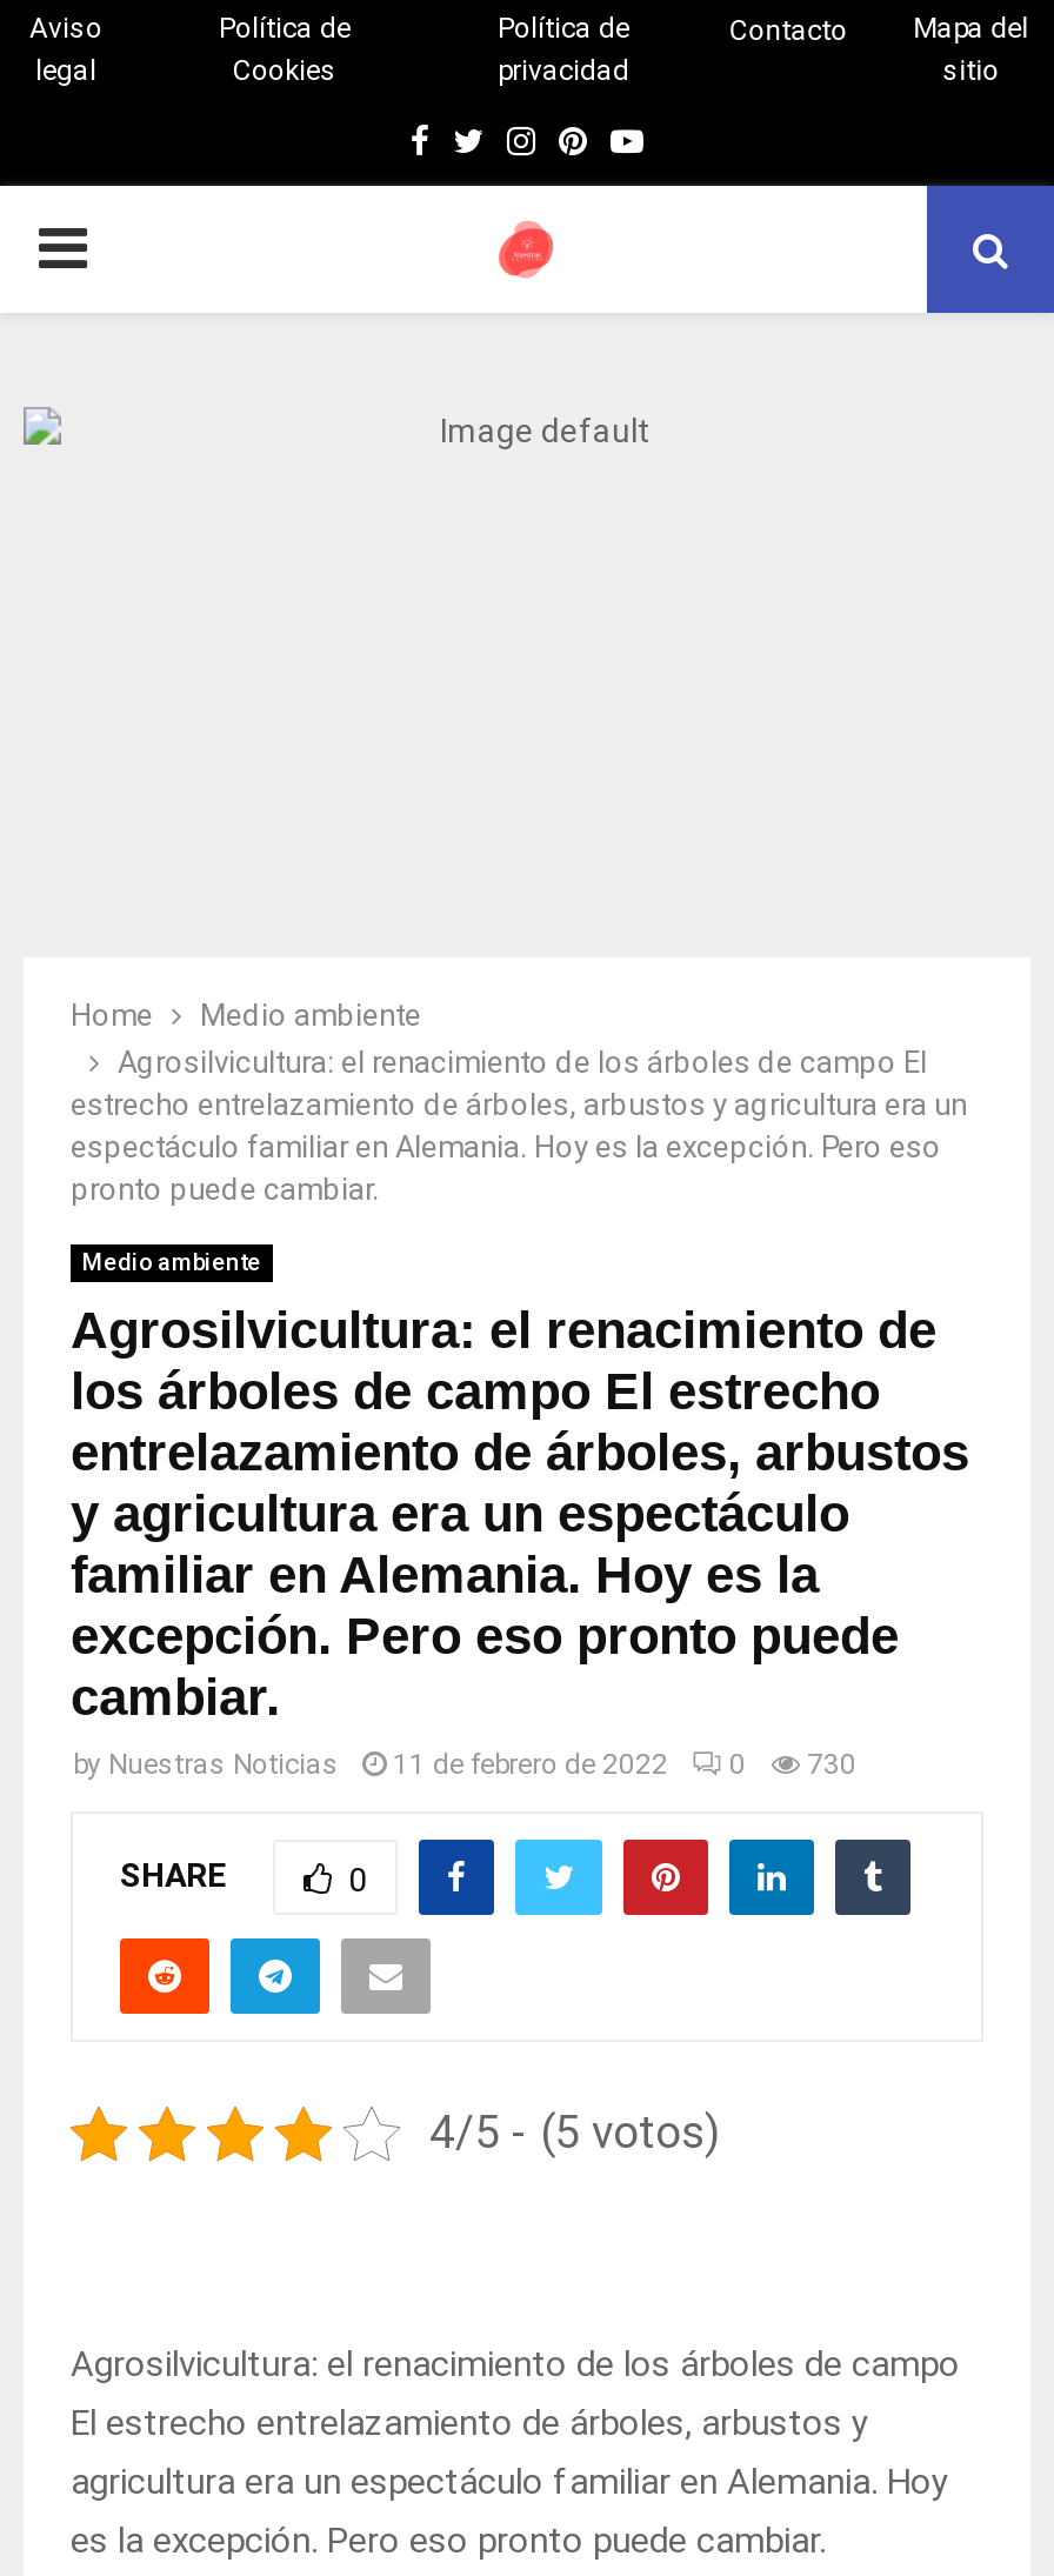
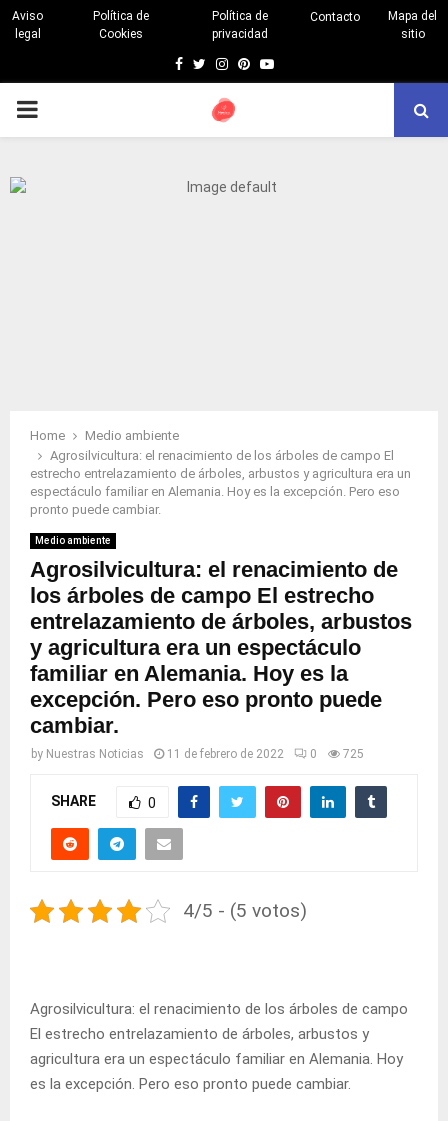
- by Nuestras Noticias 11 de febrero de 2022 0 730
+ by Nuestras Noticias 11 de febrero de 2022 0 725
